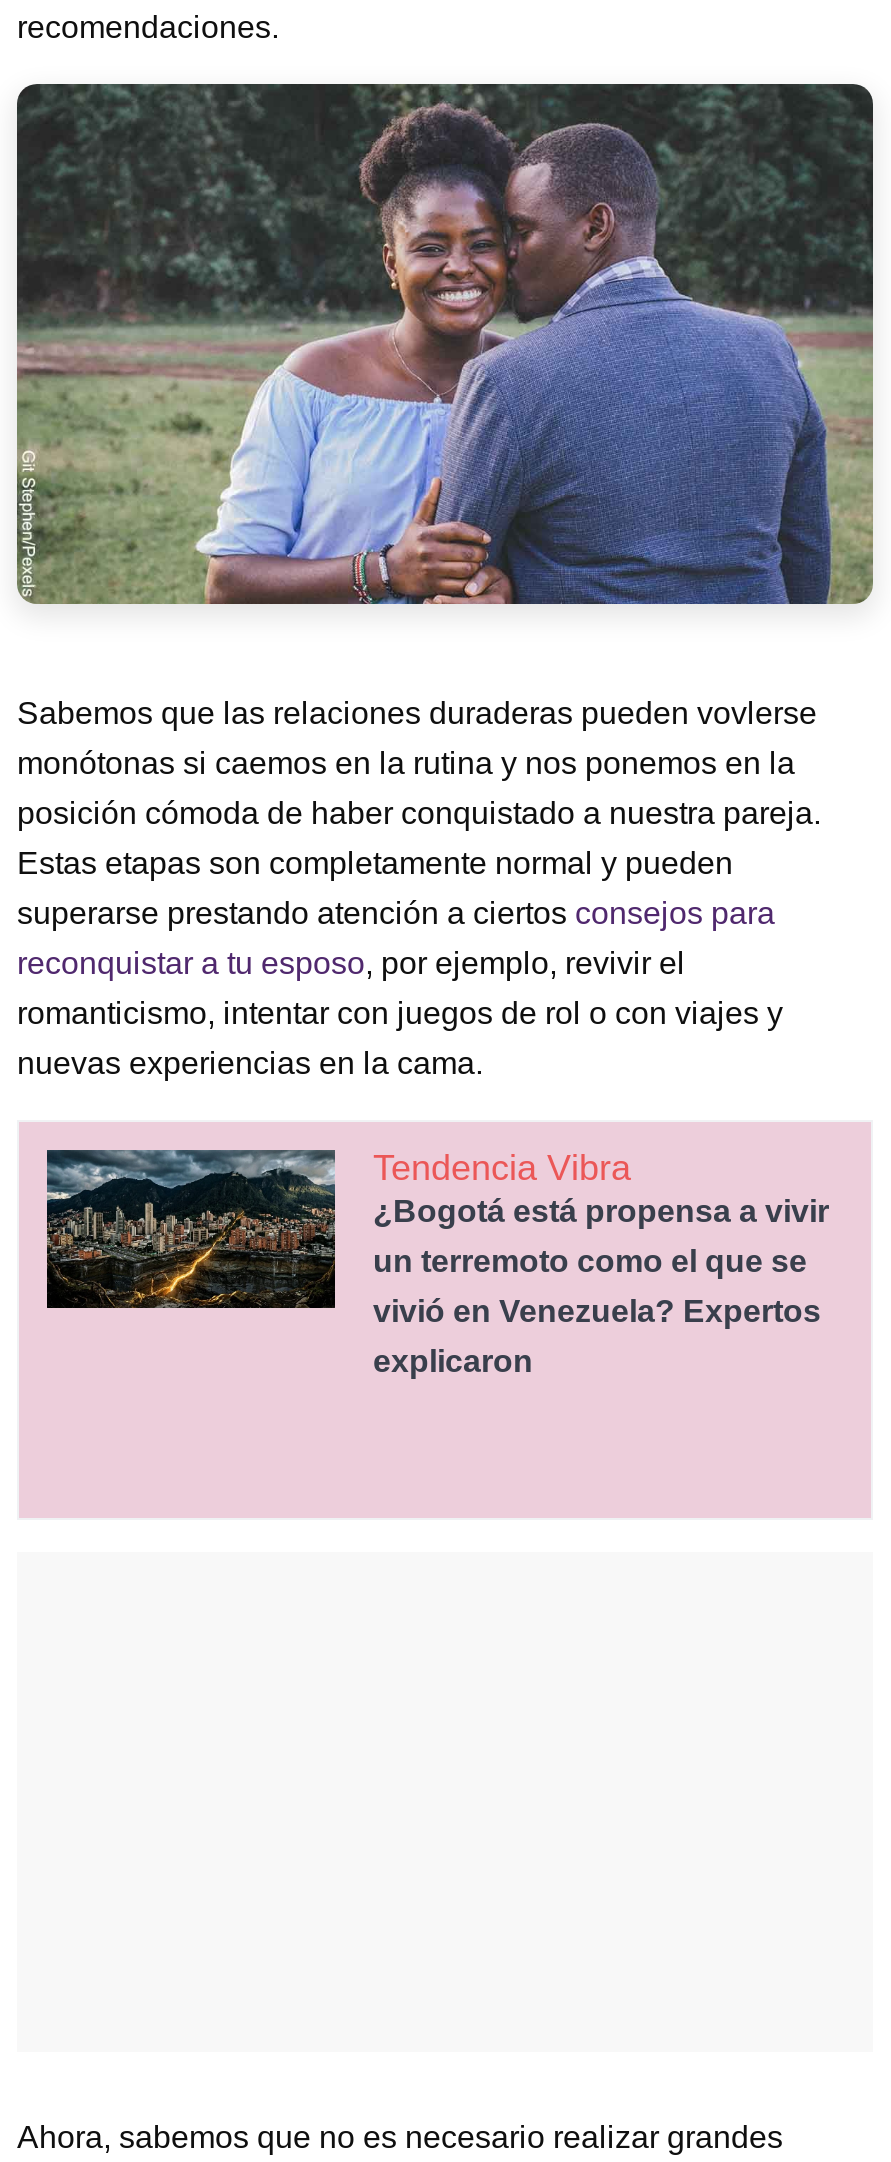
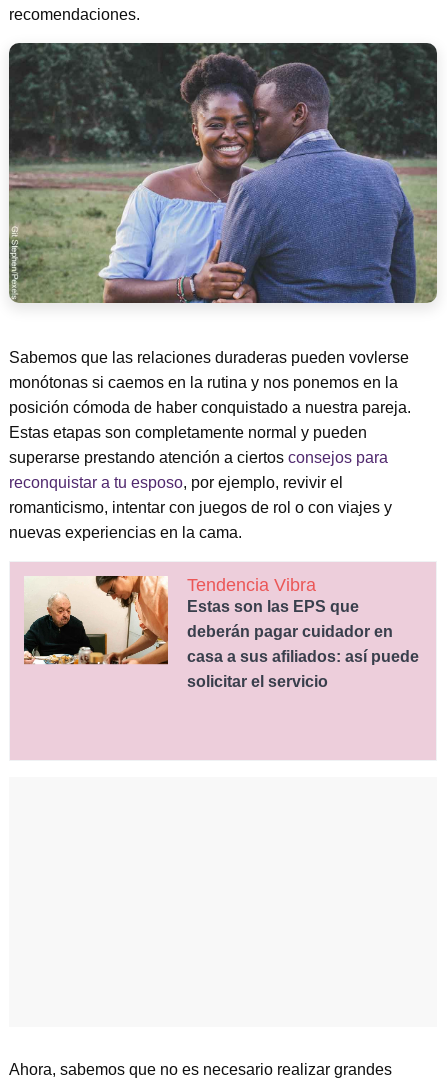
- [image]
- ¿Bogotá está propensa a vivir
+ [image]
+ Estas son las EPS que

- un terremoto como el que se
+ deberán pagar cuidador en

- vivió en Venezuela? Expertos
+ casa a sus afiliados: así puede

- explicaron
+ solicitar el servicio
